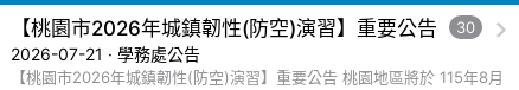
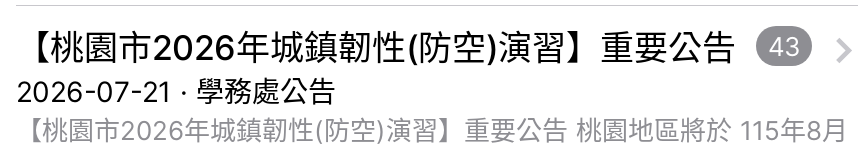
- 【桃園市2026年城鎮韌性(防空)演習】重要公告 30
+ 【桃園市2026年城鎮韌性(防空)演習】重要公告 43
